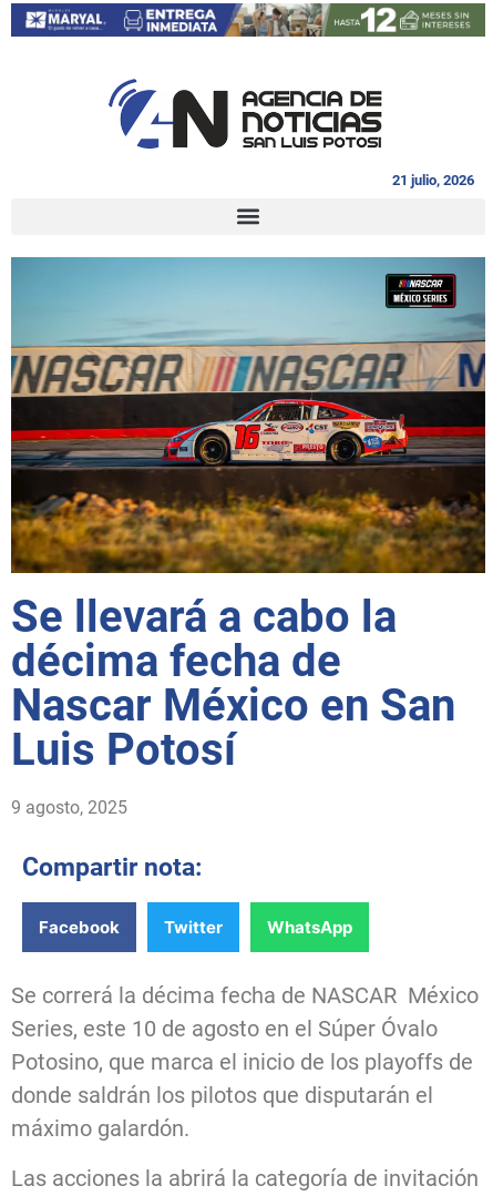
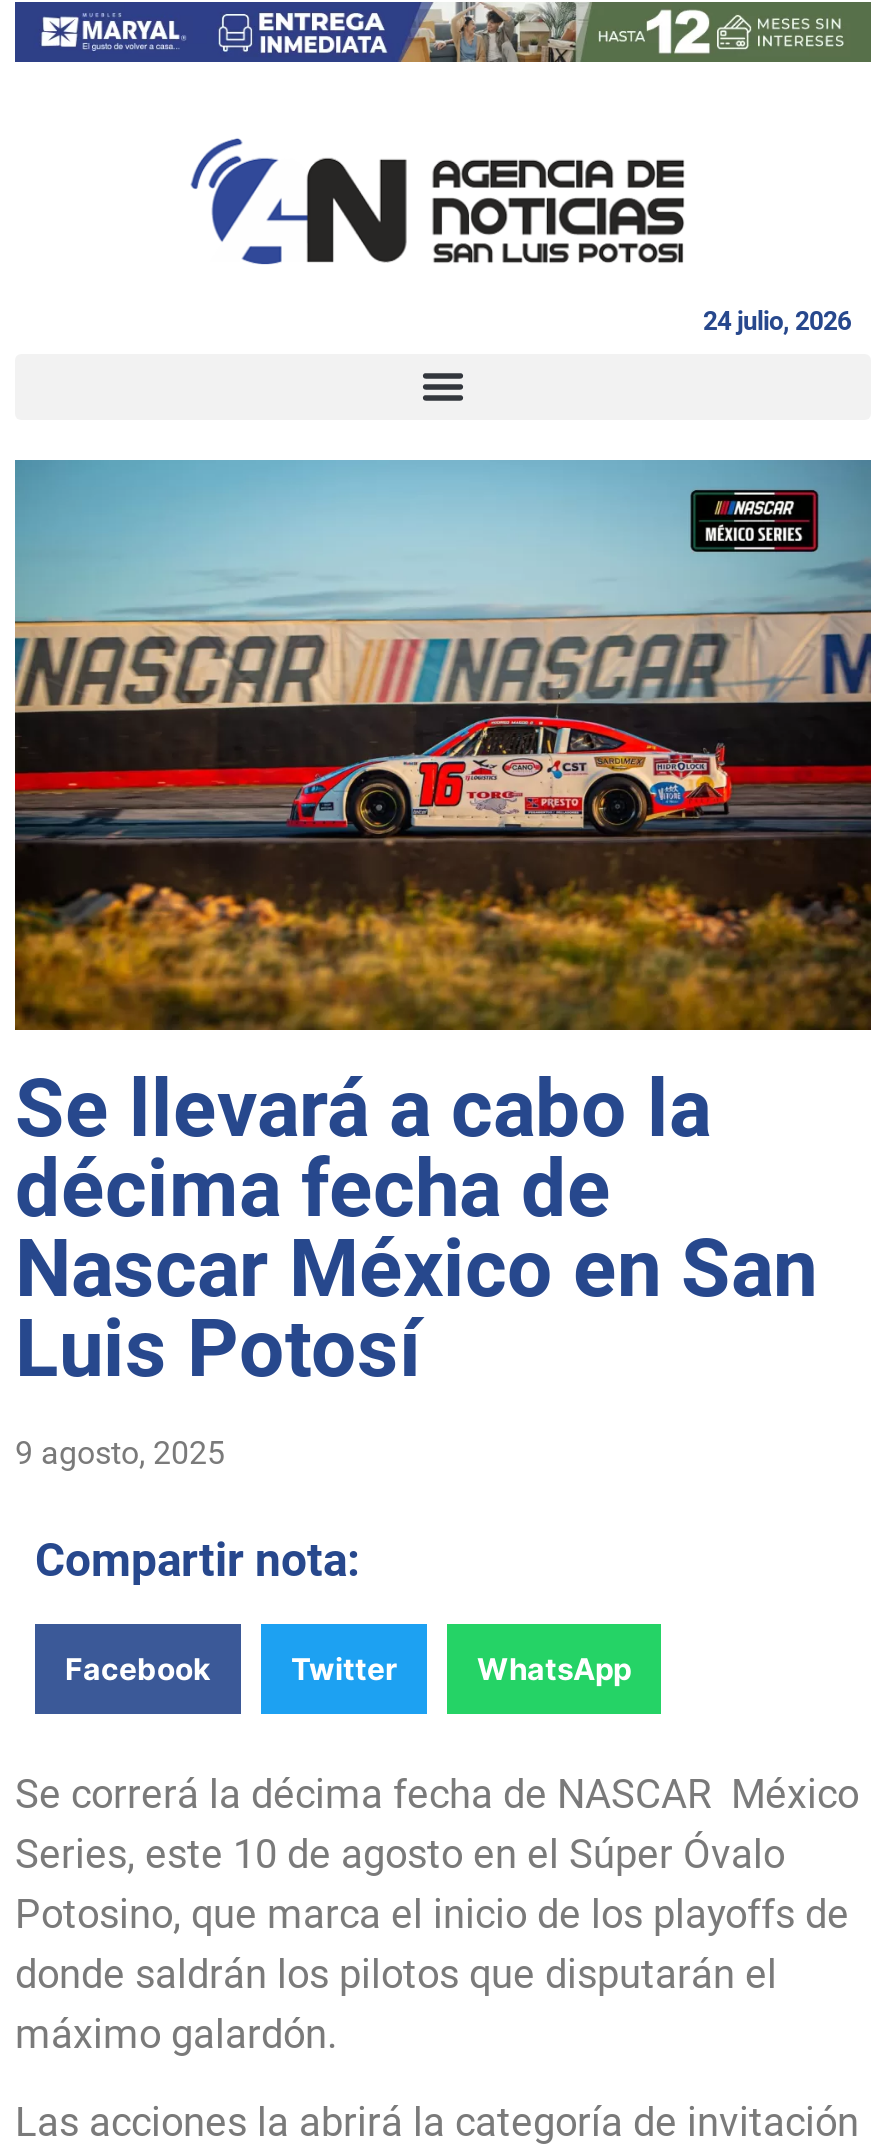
- 21 julio, 2026
+ 24 julio, 2026
